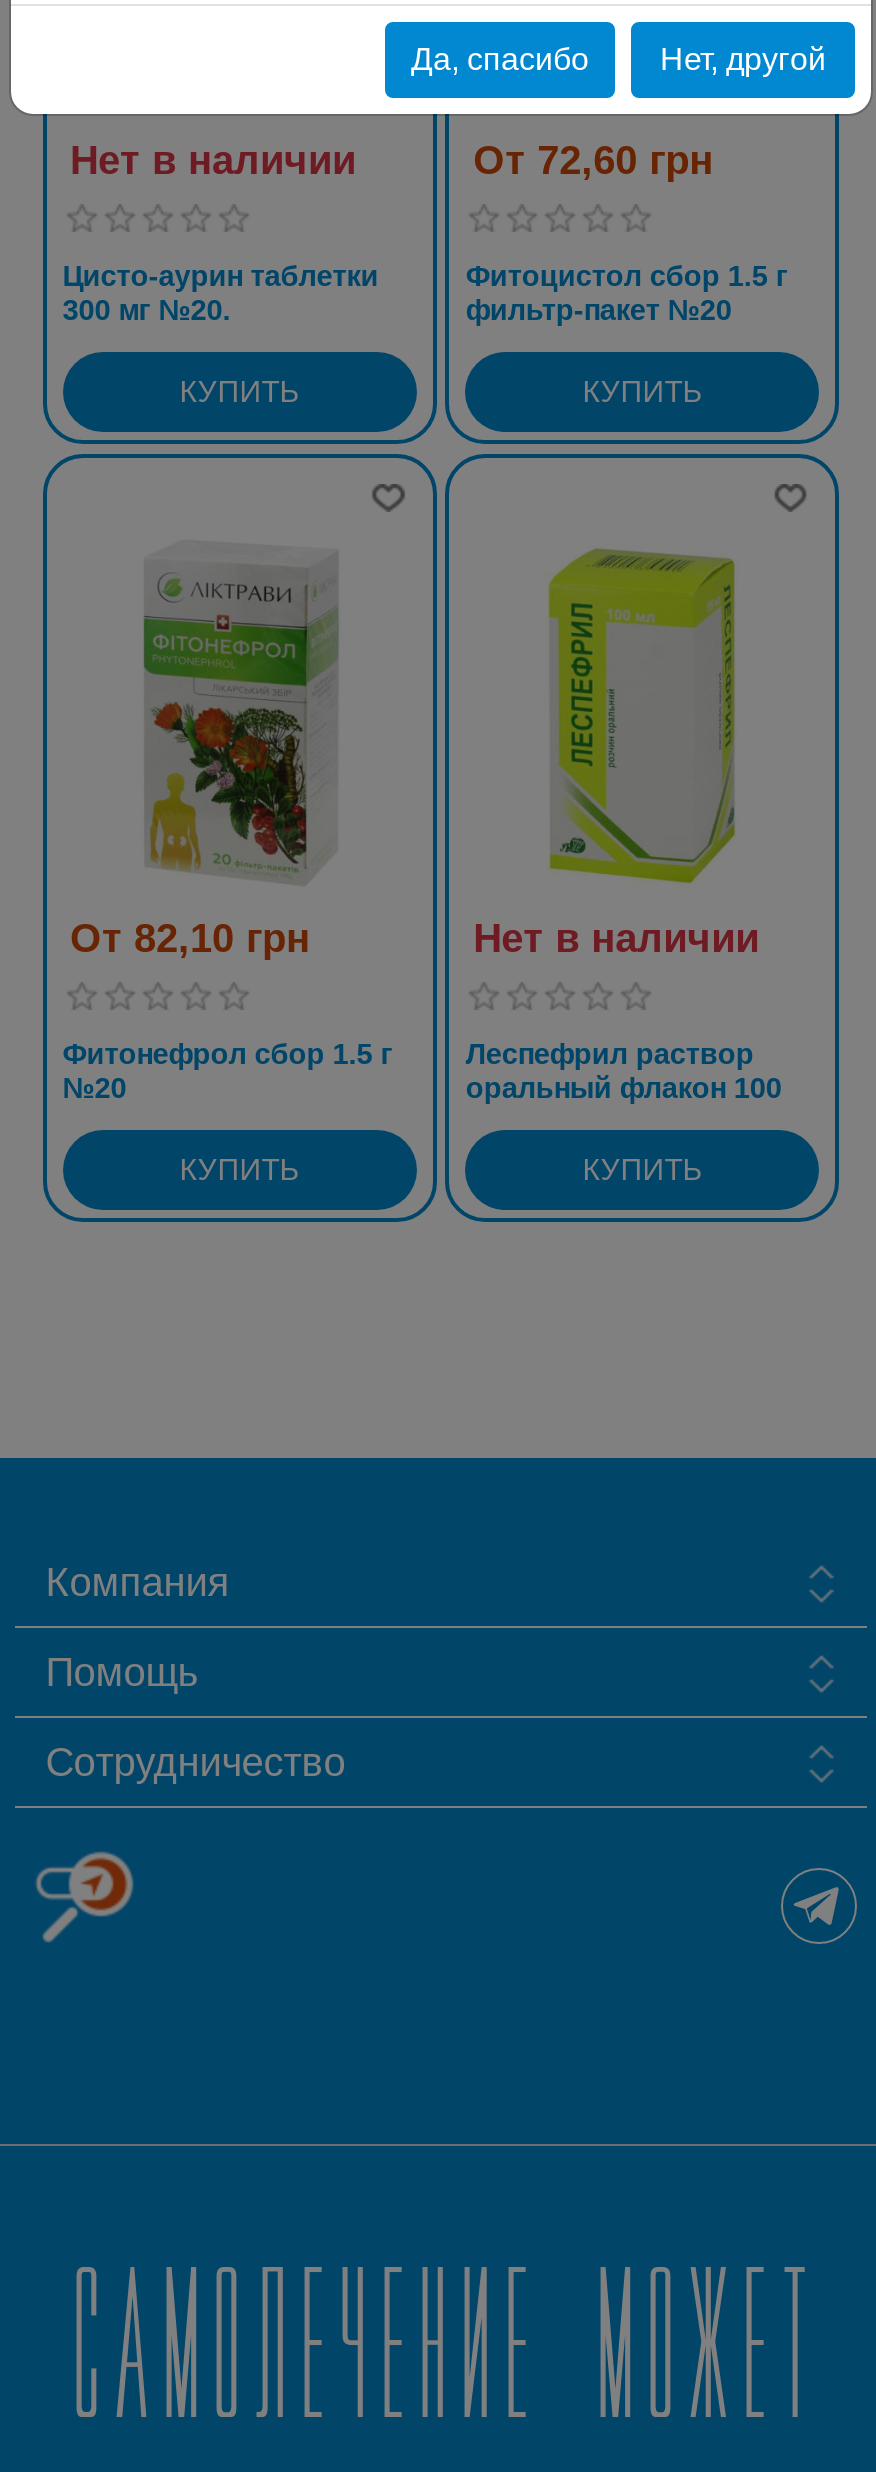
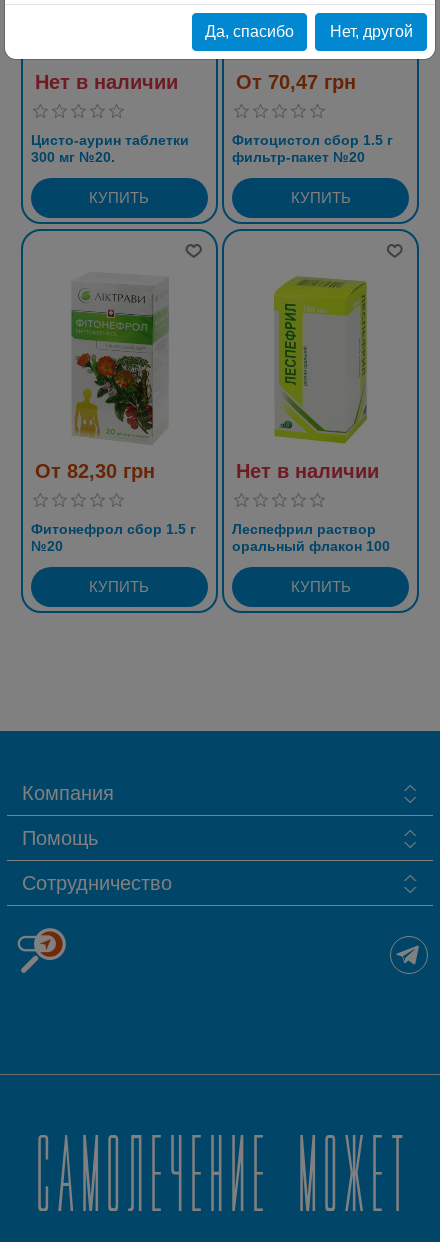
- От 72,60 грн
+ От 70,47 грн

- От 82,10 грн
+ От 82,30 грн
